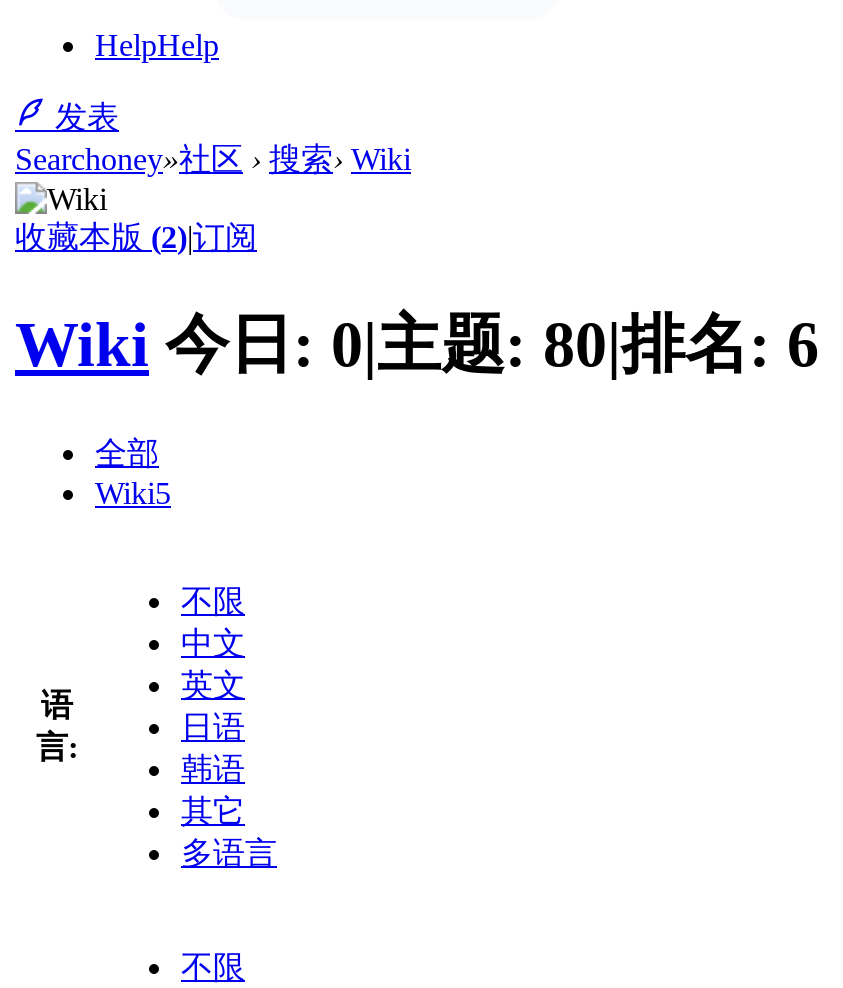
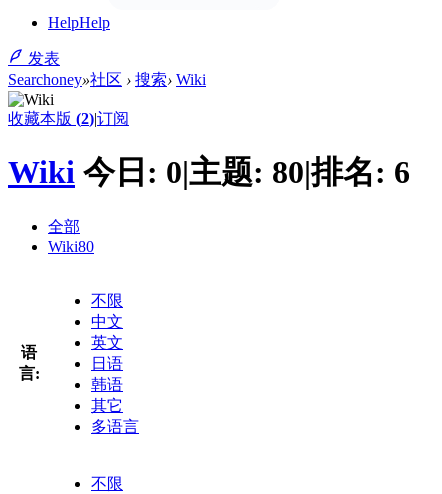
- Wiki5
+ Wiki80
